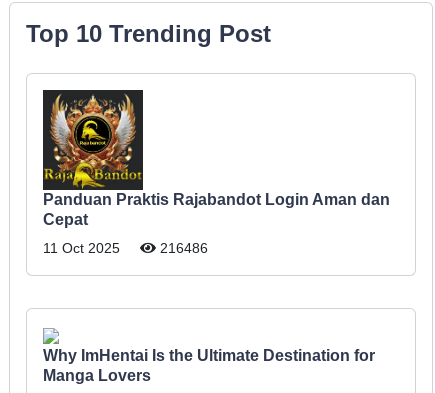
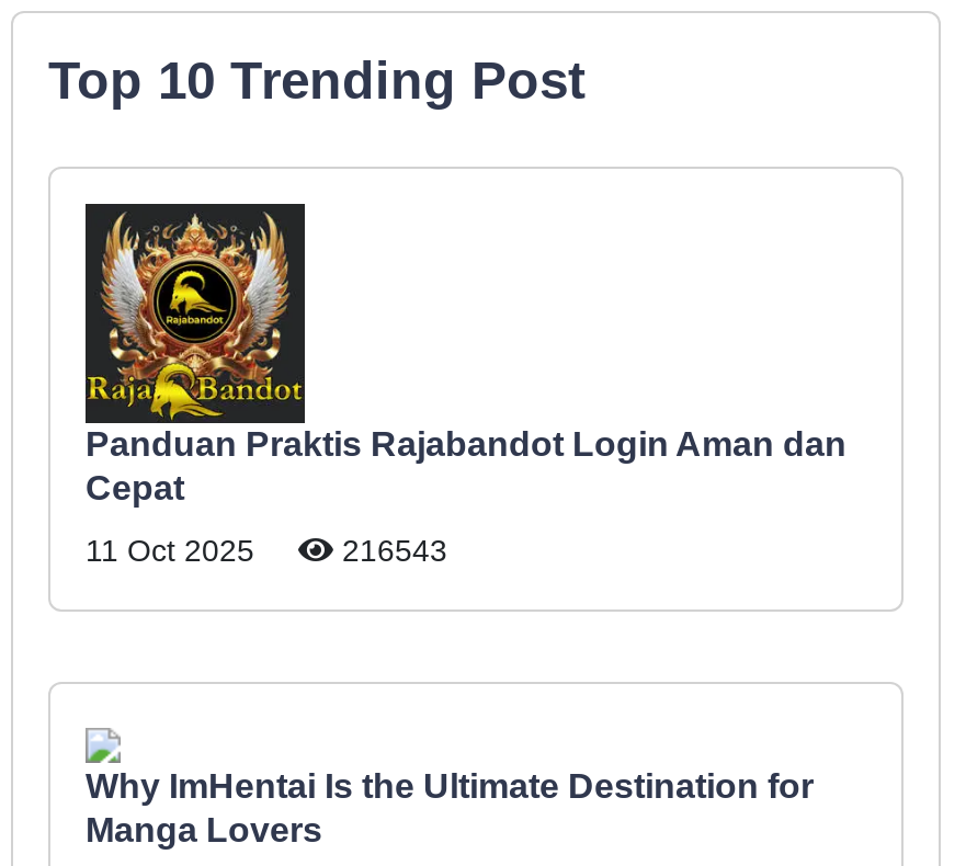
- 216486
+ 216543
